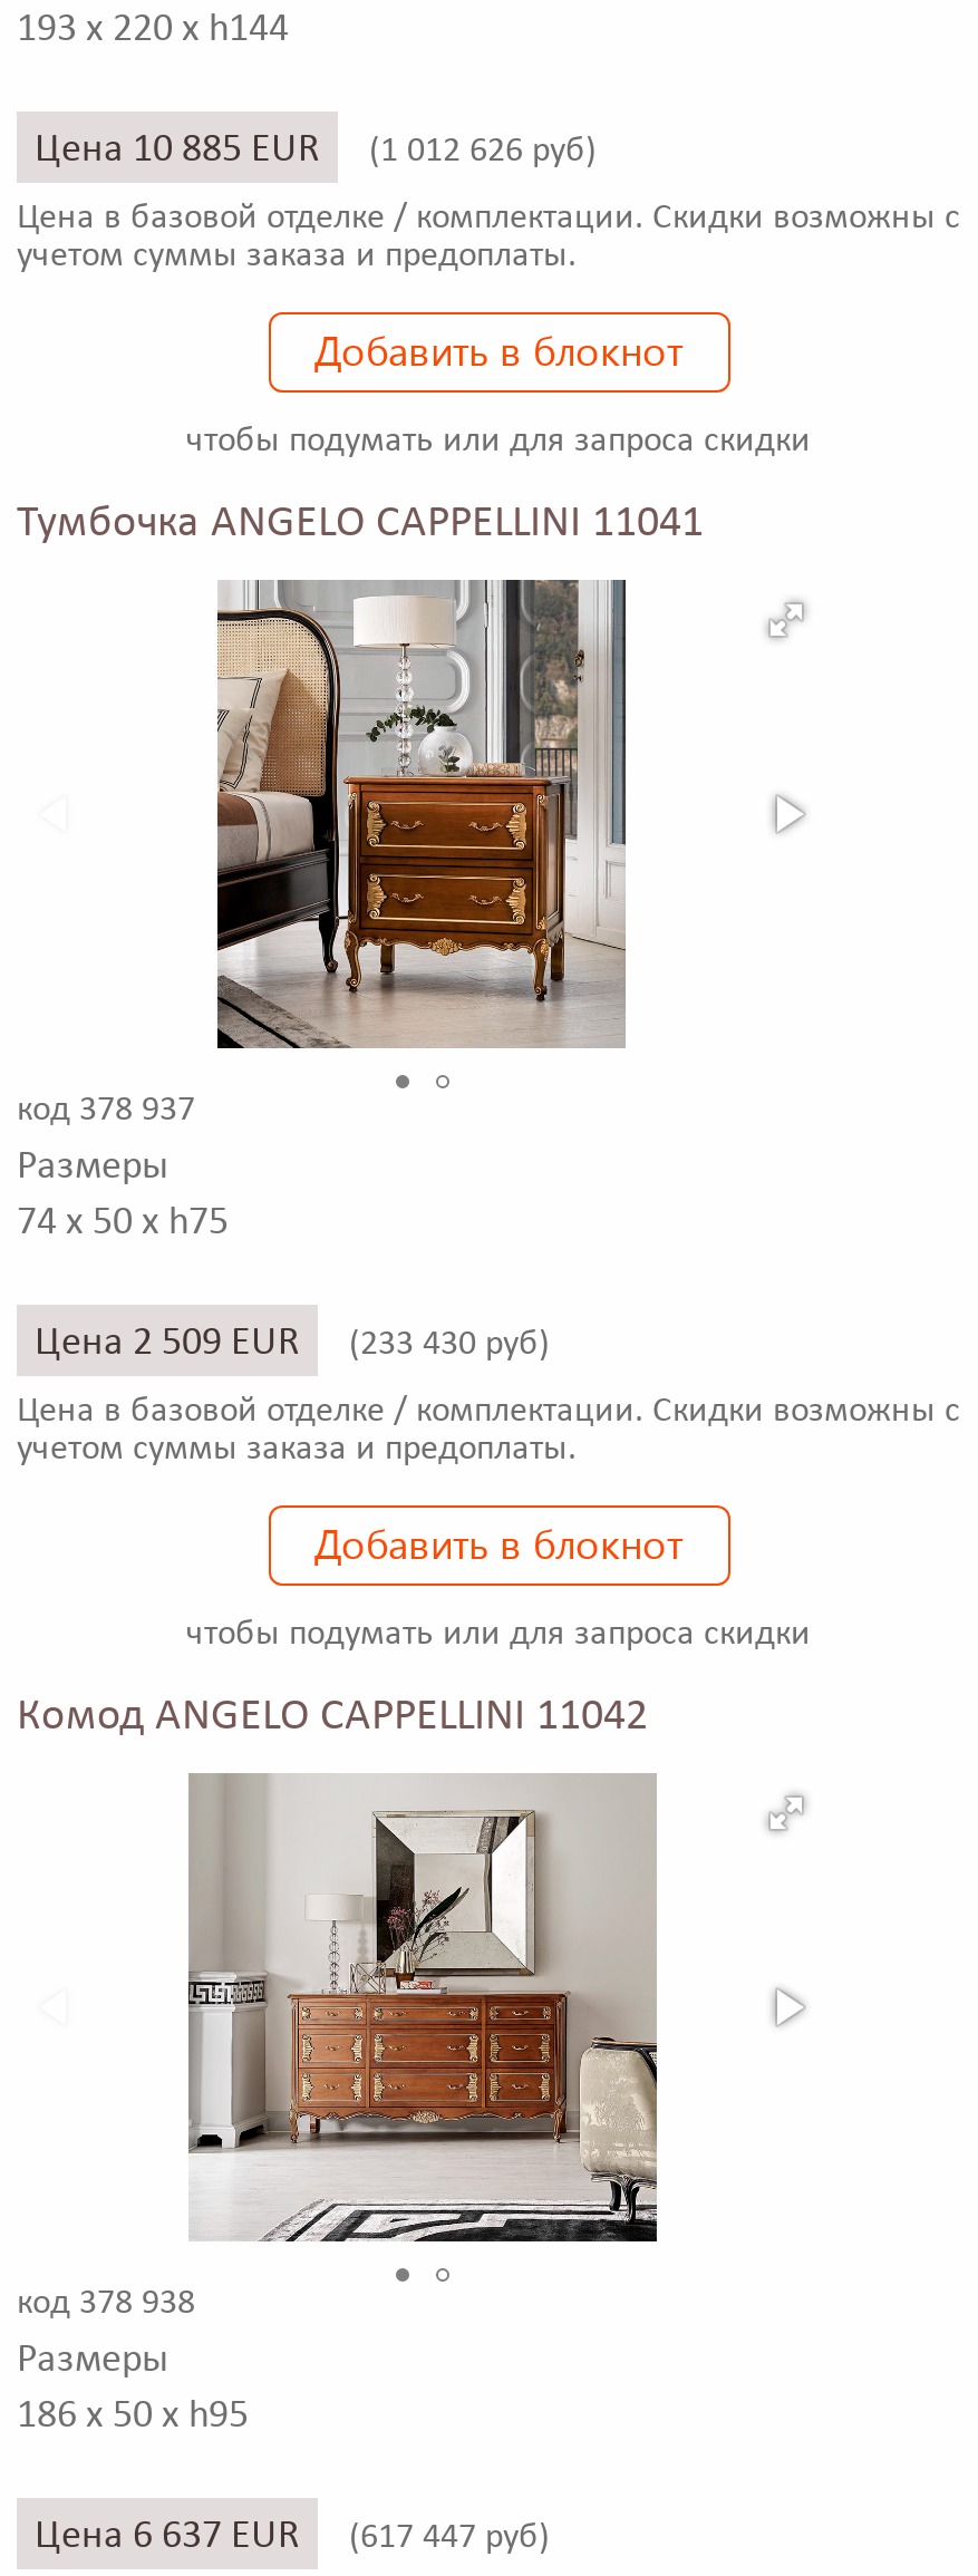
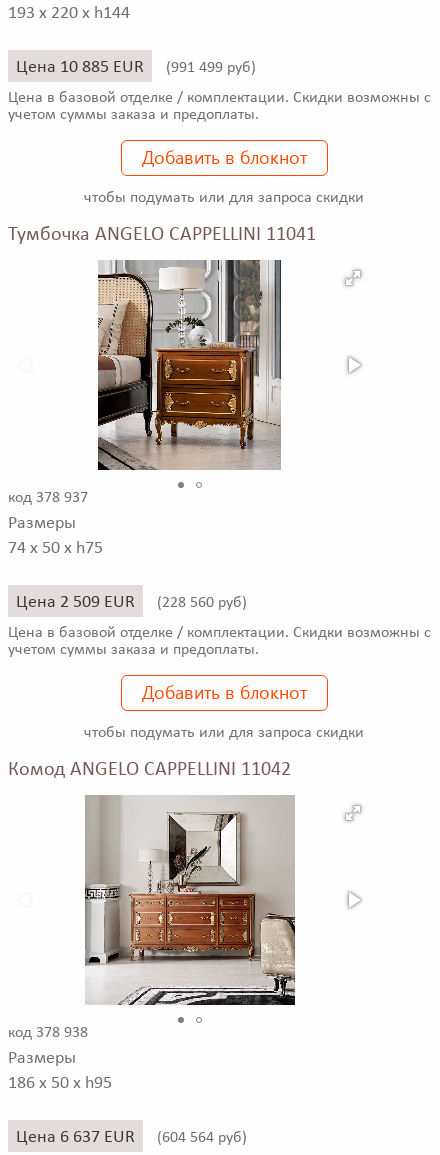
- Цена 10 885 EUR (1 012 626 руб)
+ Цена 10 885 EUR (991 499 руб)

- Цена 2 509 EUR (233 430 руб)
+ Цена 2 509 EUR (228 560 руб)

- Цена 6 637 EUR (617 447 руб)
+ Цена 6 637 EUR (604 564 руб)
